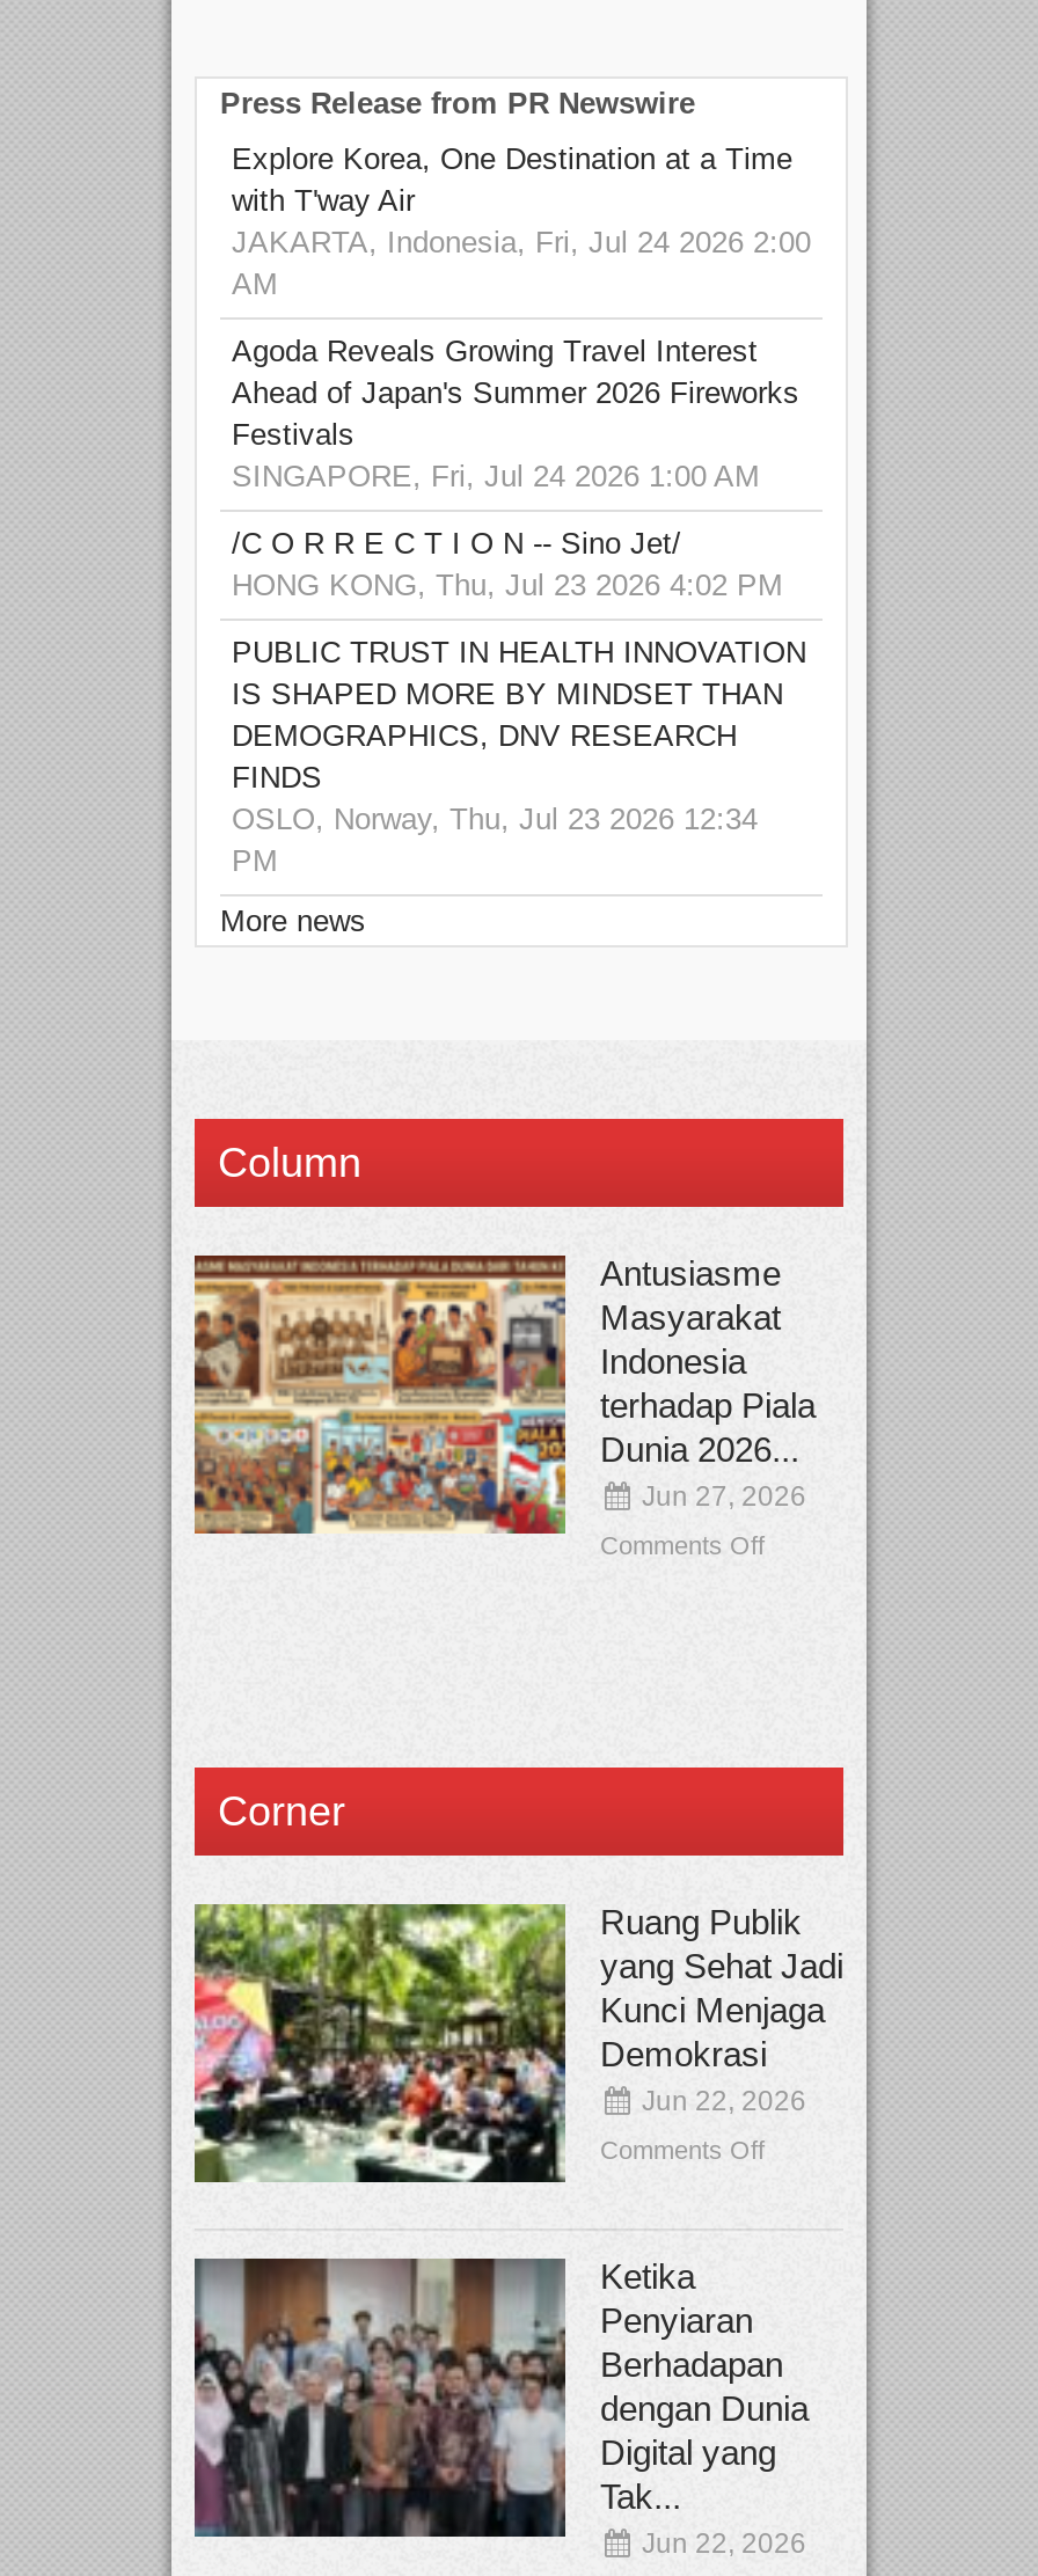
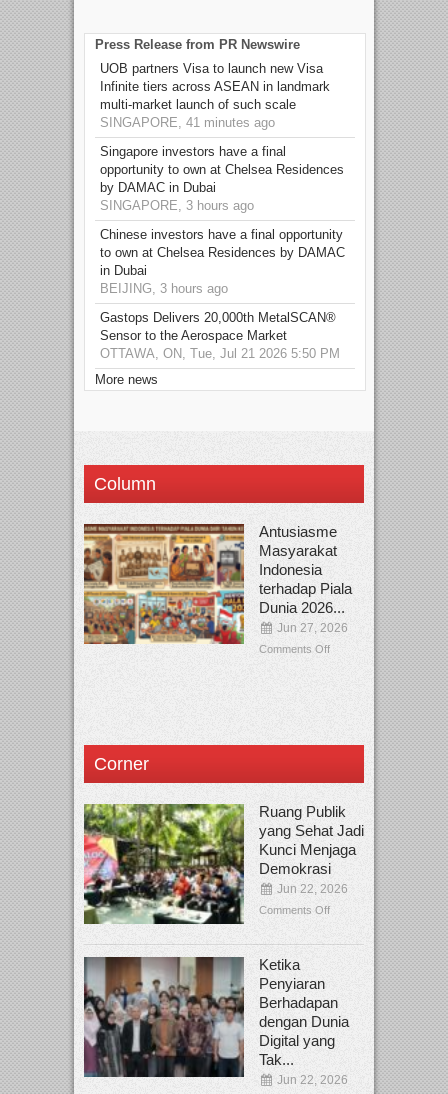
- Explore Korea, One Destination at a Time
- with T'way Air
- JAKARTA, Indonesia, Fri, Jul 24 2026 2:00
- AM
+ UOB partners Visa to launch new Visa
+ Infinite tiers across ASEAN in landmark
+ multi-market launch of such scale
+ SINGAPORE, 41 minutes ago

- Agoda Reveals Growing Travel Interest
- Ahead of Japan's Summer 2026 Fireworks
- Festivals
- SINGAPORE, Fri, Jul 24 2026 1:00 AM
+ Singapore investors have a final
+ opportunity to own at Chelsea Residences
+ by DAMAC in Dubai
+ SINGAPORE, 3 hours ago

- /C O R R E C T I O N -- Sino Jet/
- HONG KONG, Thu, Jul 23 2026 4:02 PM
+ Chinese investors have a final opportunity
+ to own at Chelsea Residences by DAMAC
+ in Dubai
+ BEIJING, 3 hours ago

- PUBLIC TRUST IN HEALTH INNOVATION
- IS SHAPED MORE BY MINDSET THAN
- DEMOGRAPHICS, DNV RESEARCH
- FINDS
- OSLO, Norway, Thu, Jul 23 2026 12:34
- PM
+ Gastops Delivers 20,000th MetalSCAN®
+ Sensor to the Aerospace Market
+ OTTAWA, ON, Tue, Jul 21 2026 5:50 PM
